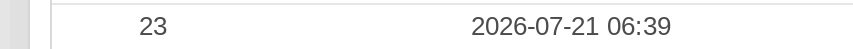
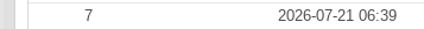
- 23
+ 7
